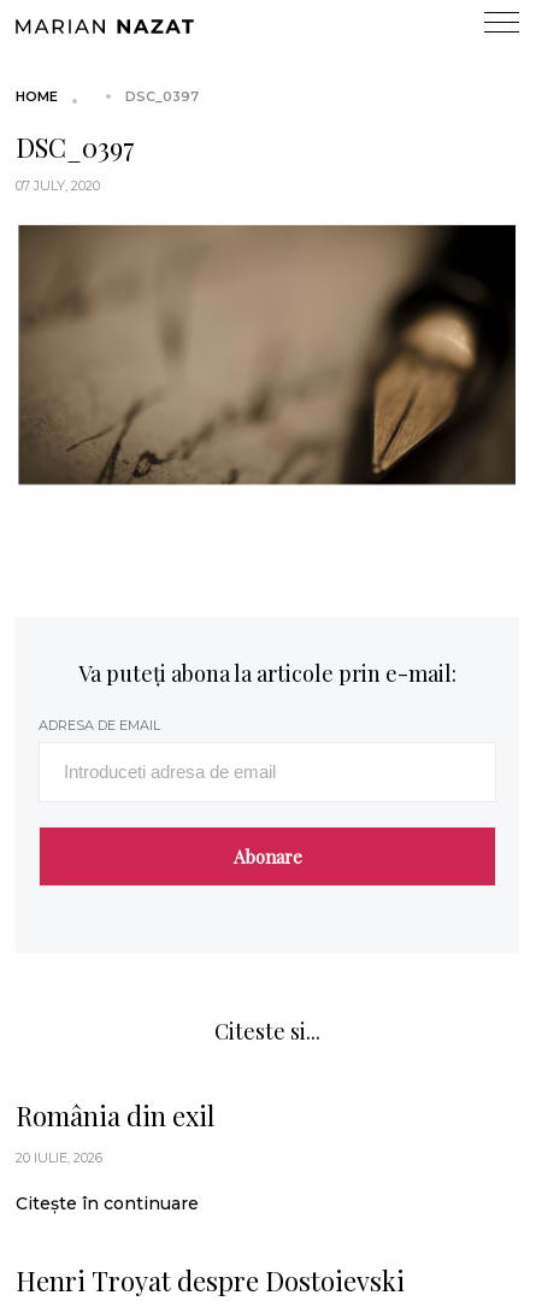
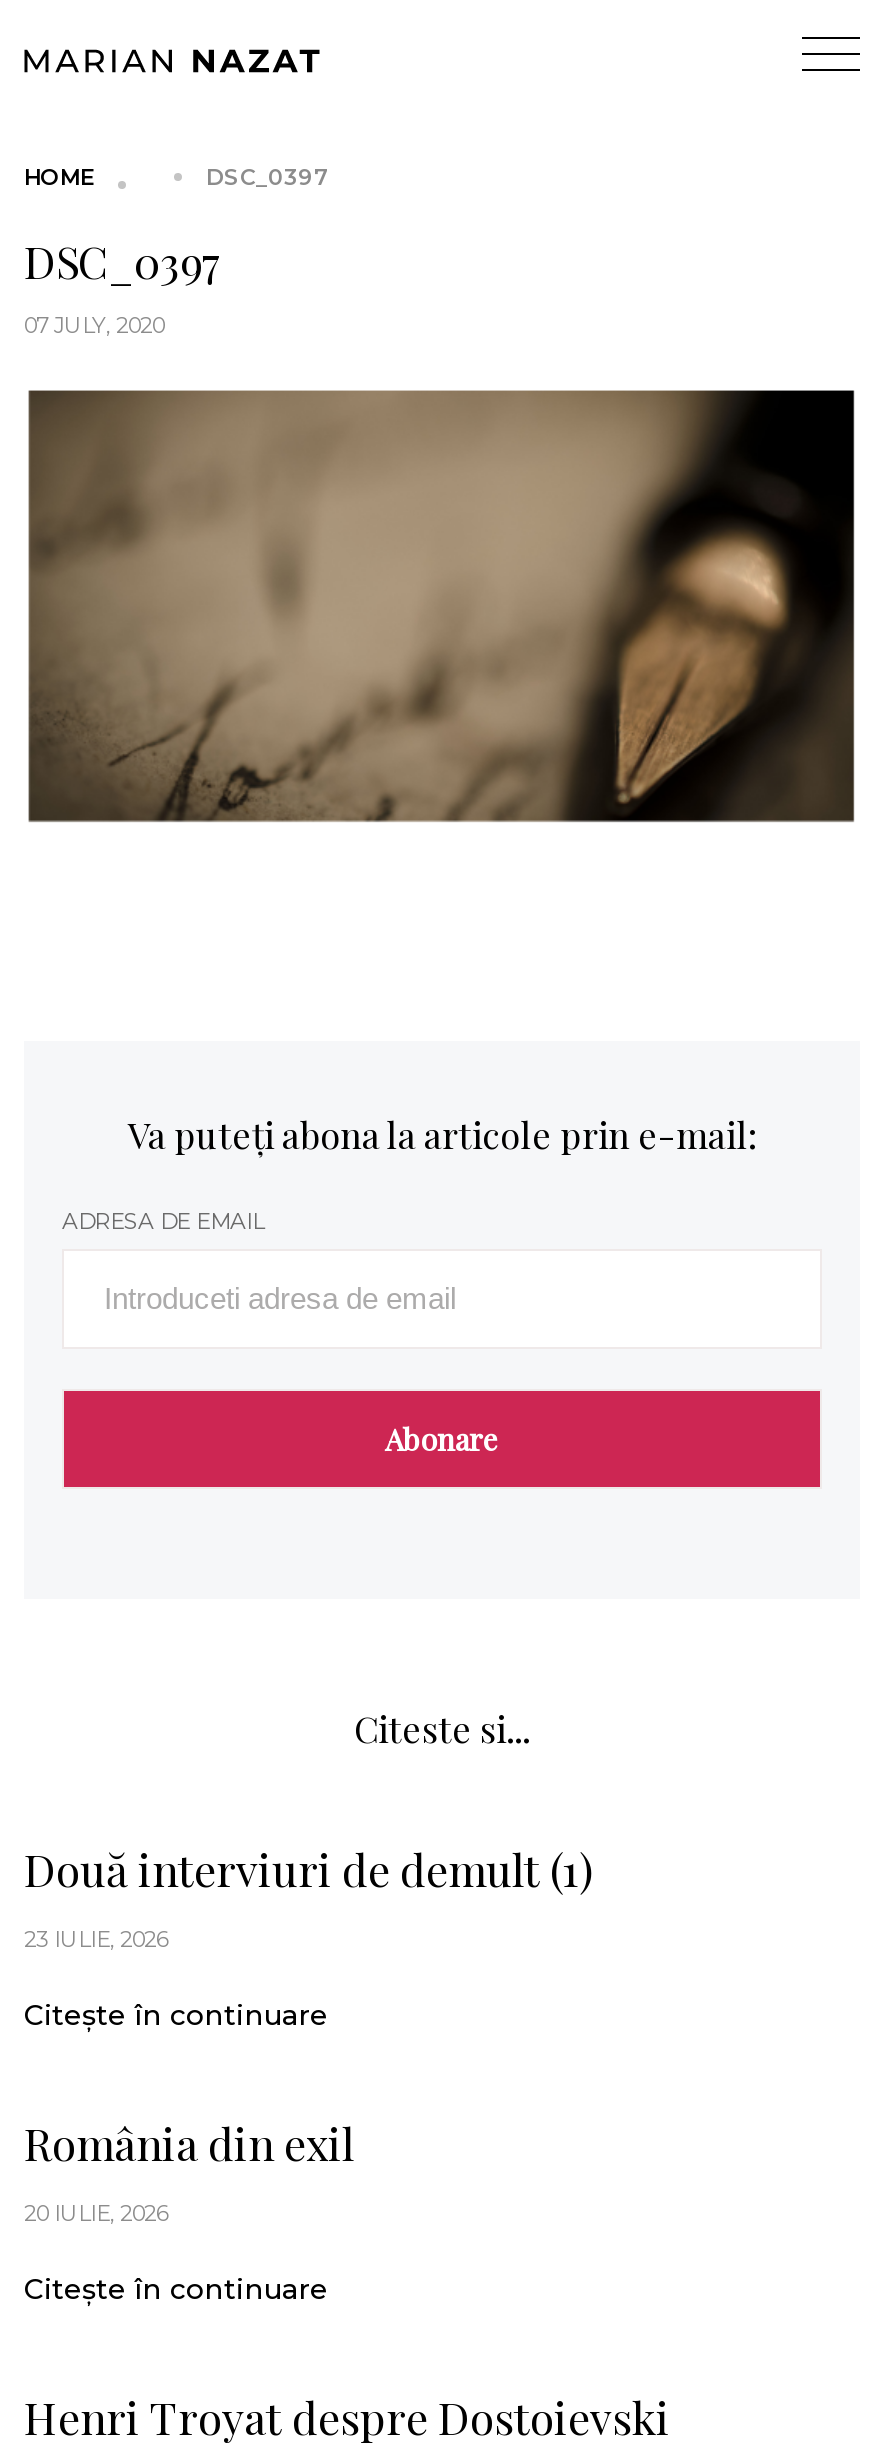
+ Două interviuri de demult (1)
+ 23 IULIE, 2026
+ Citește în continuare
